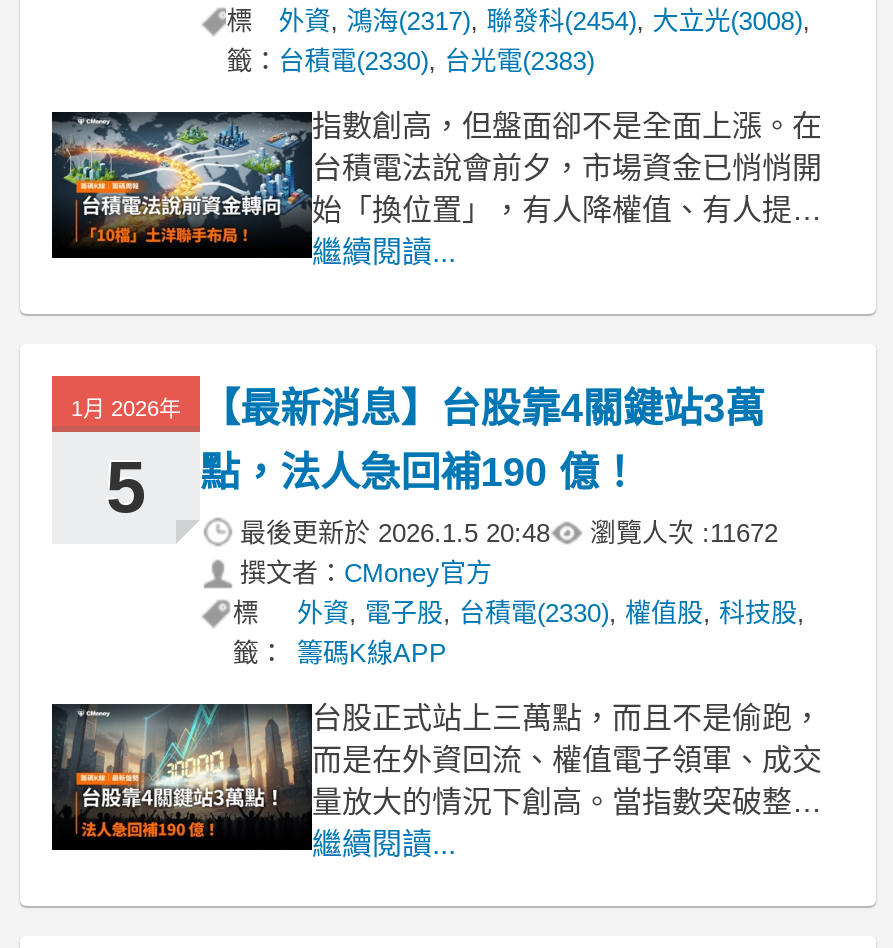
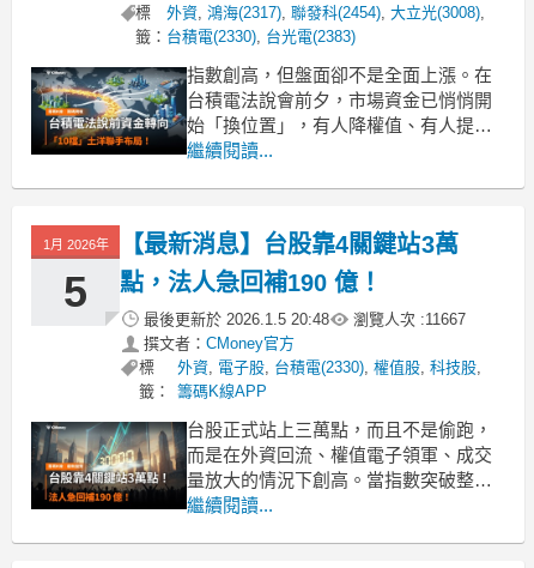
- 最後更新於2026.1.5 20:48 瀏覽人次 : 11672
+ 最後更新於2026.1.5 20:48 瀏覽人次 : 11667
